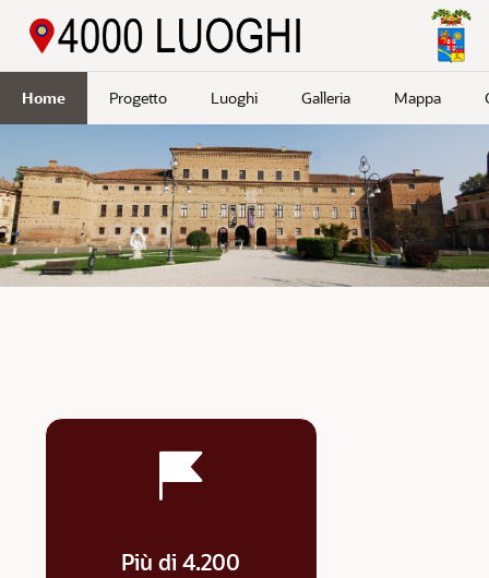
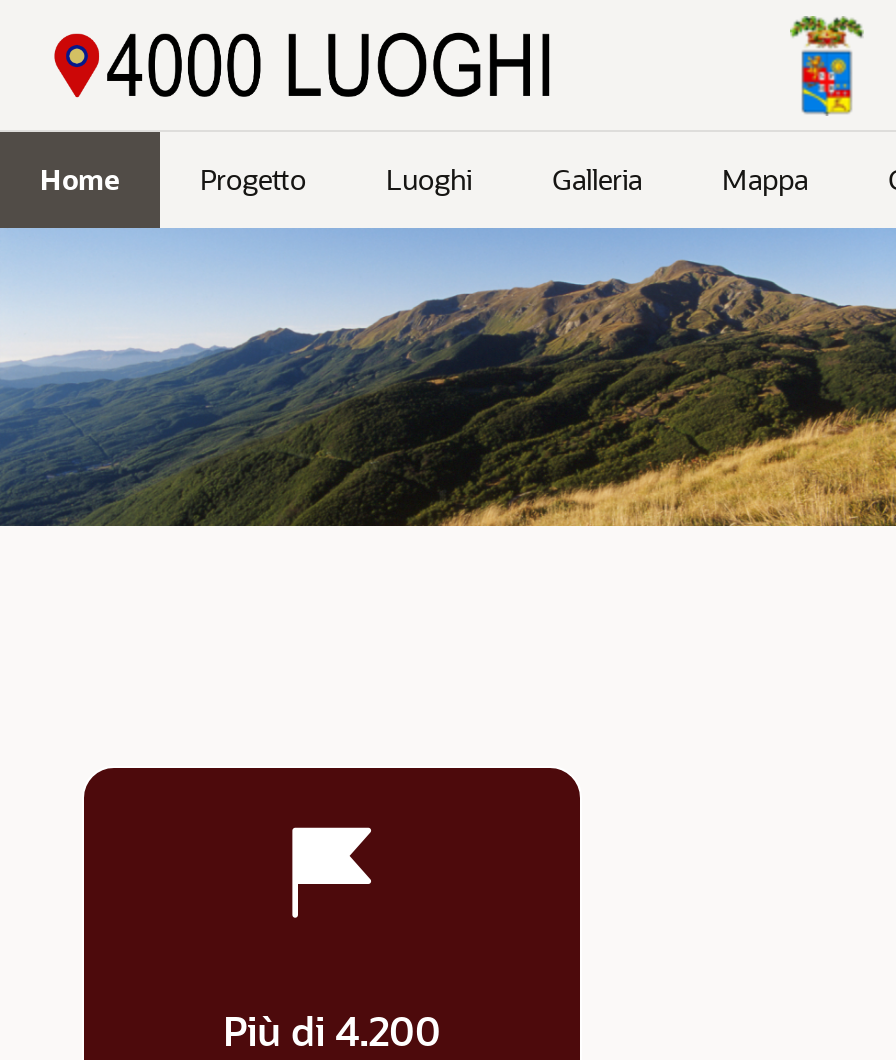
- [image]
+ [image]
